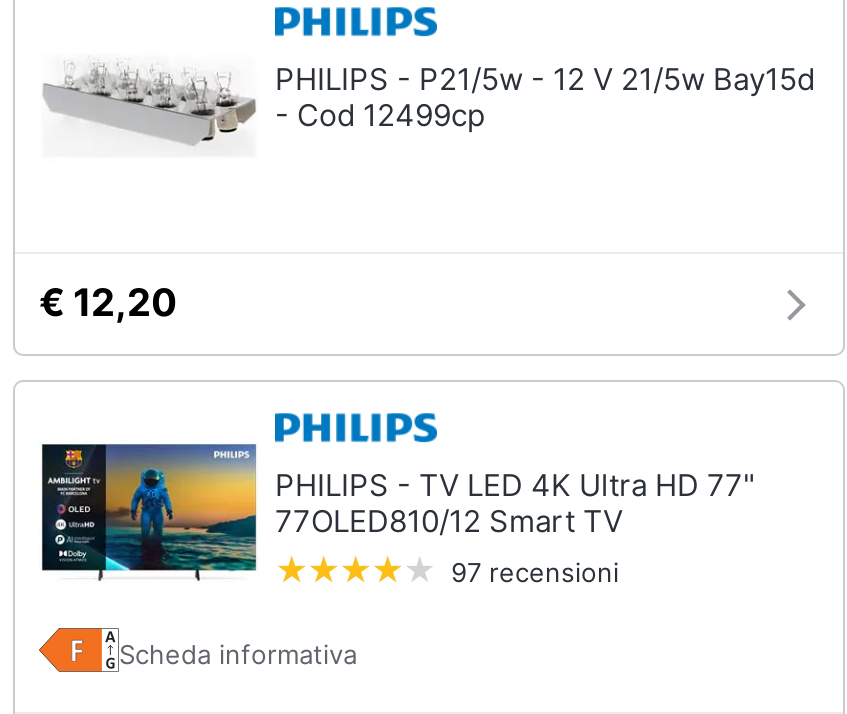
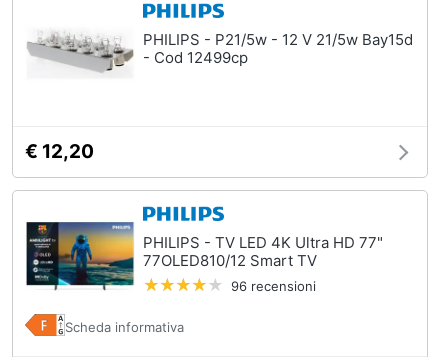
- 97 recensioni
+ 96 recensioni
